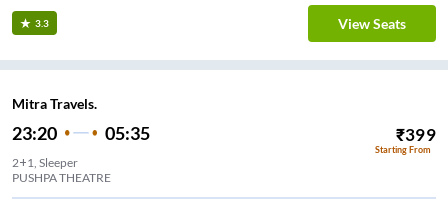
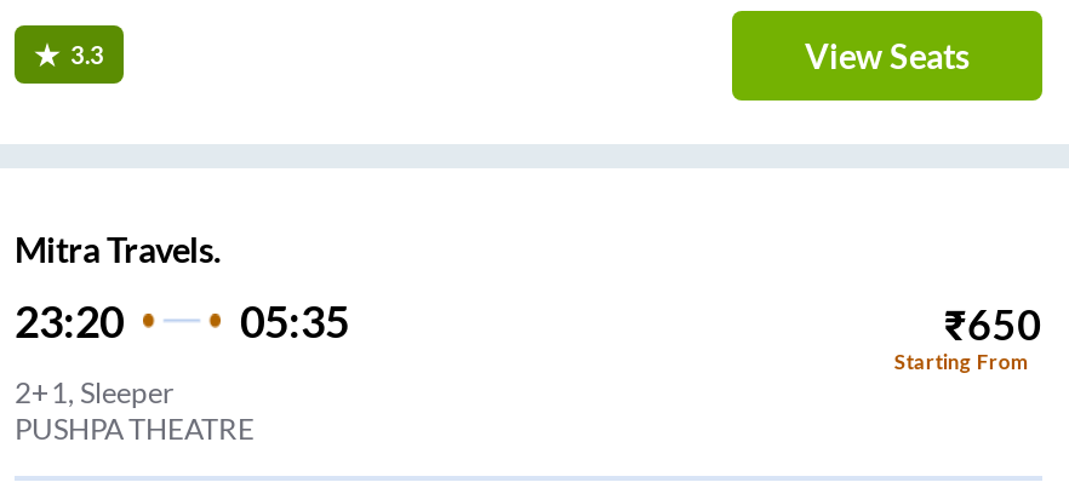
- ₹399
+ ₹650
